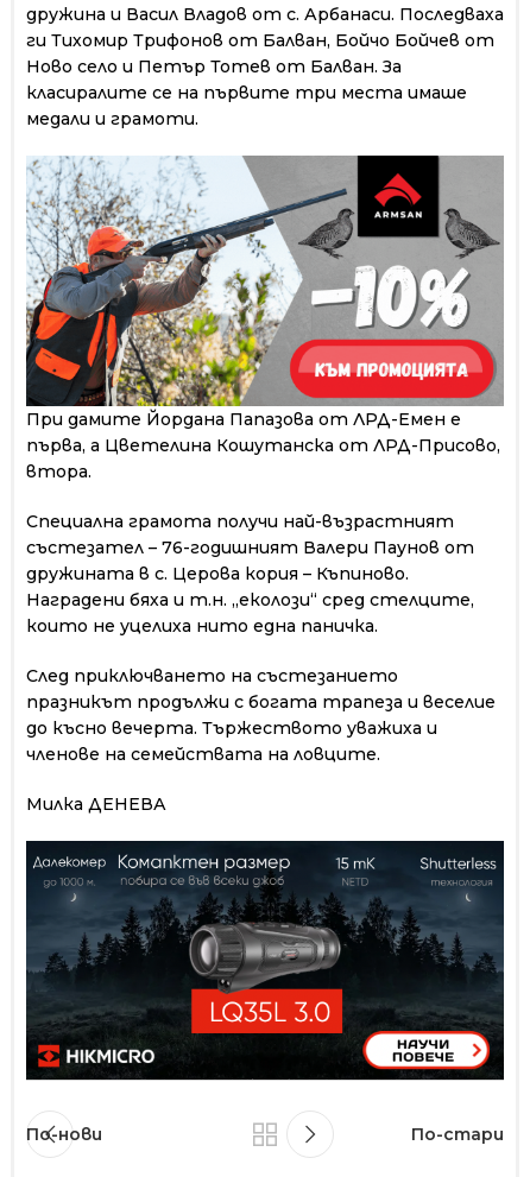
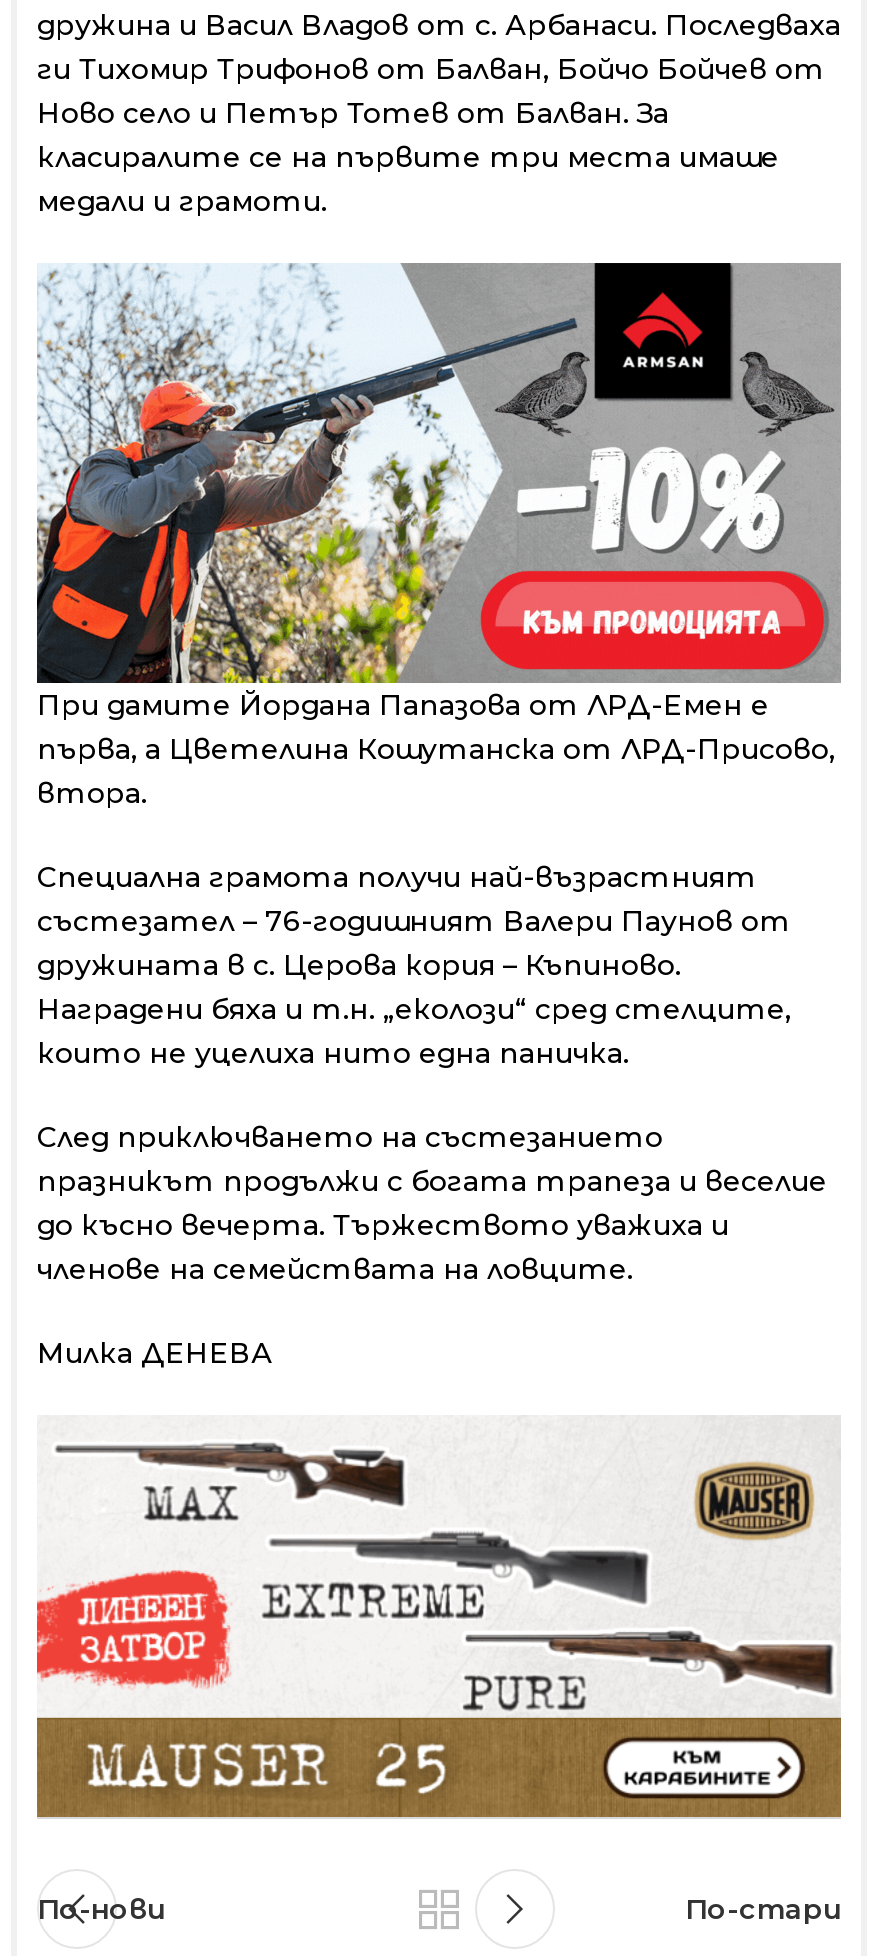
- [image]
+ [image]
